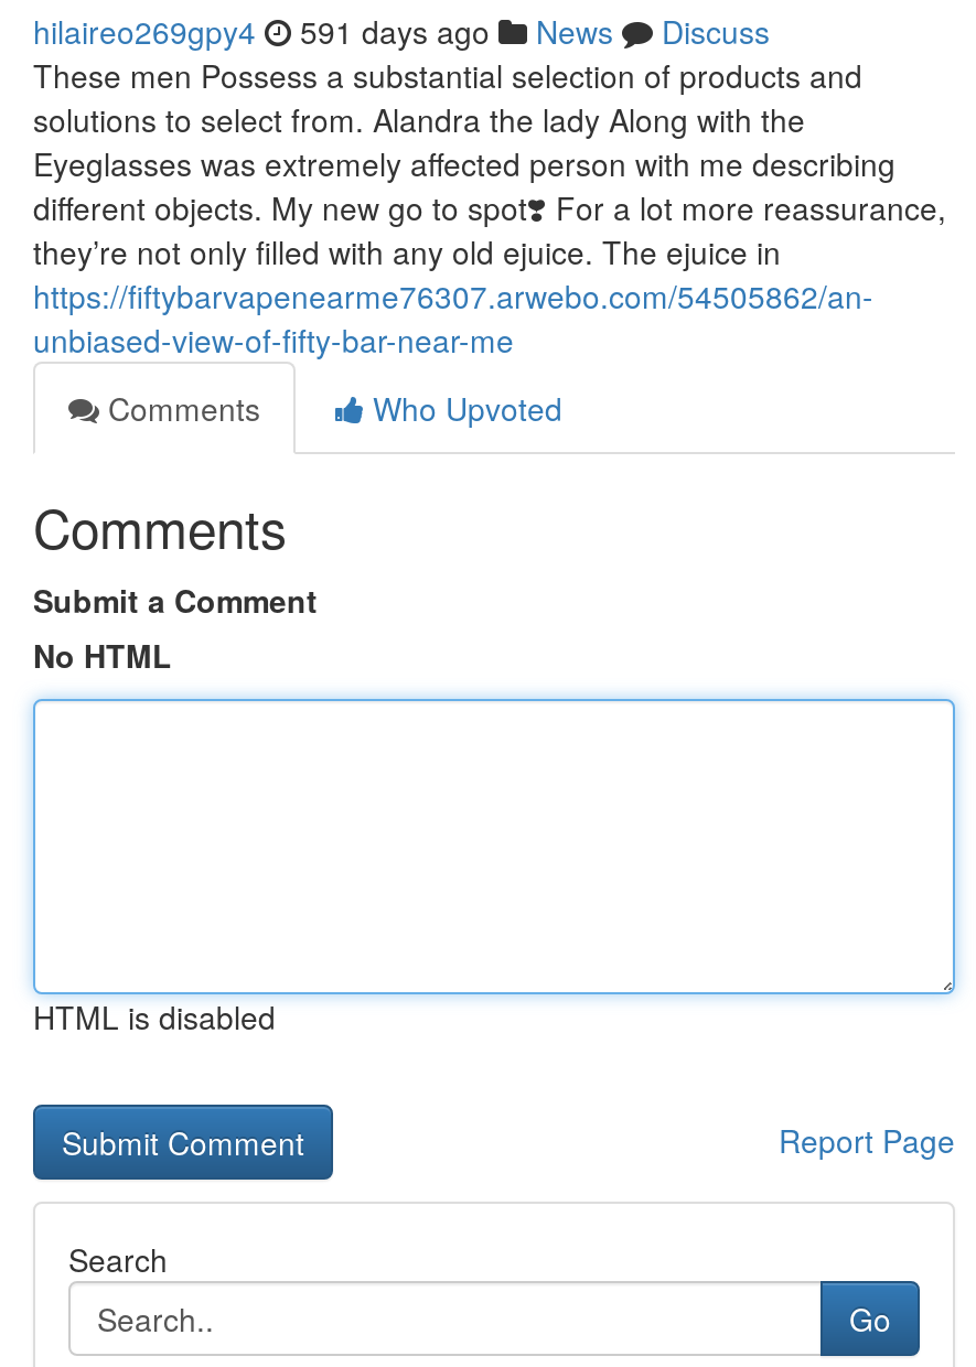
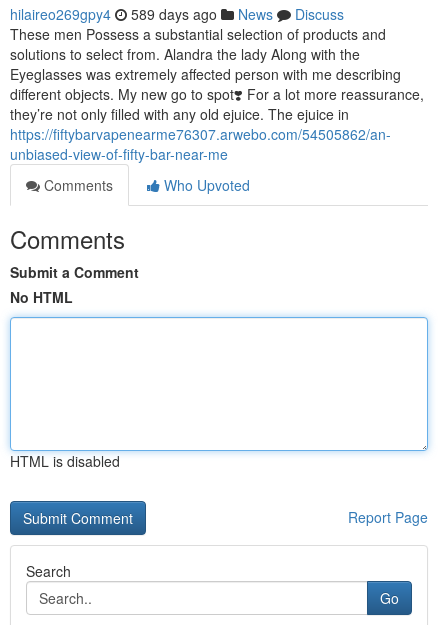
- hilaireo269gpy4 591 days ago News Discuss
+ hilaireo269gpy4 589 days ago News Discuss
